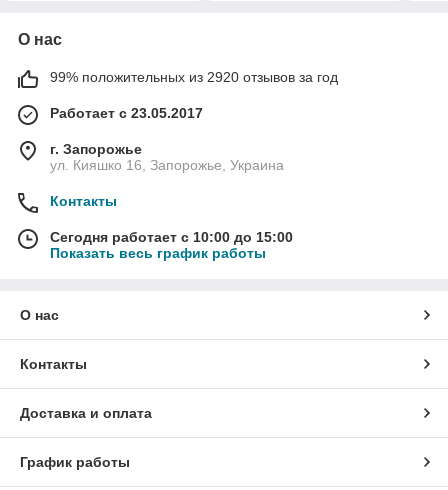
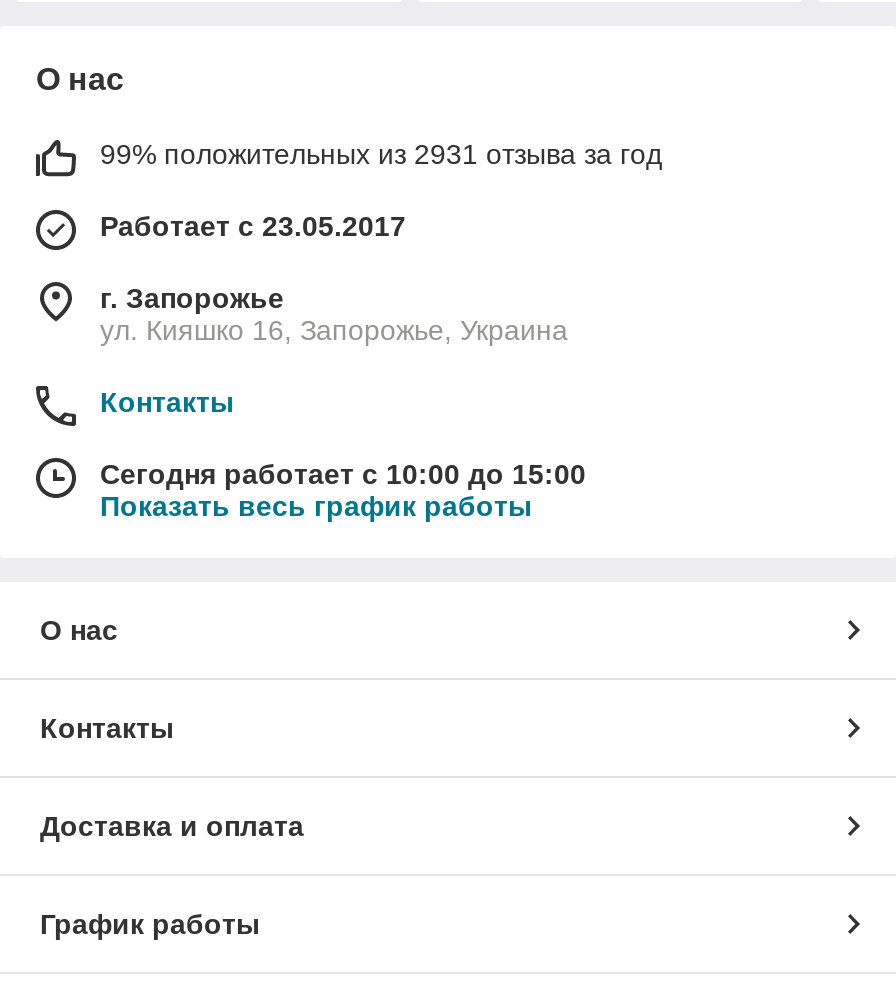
- 99% положительных из 2920 отзывов за год
+ 99% положительных из 2931 отзыва за год
